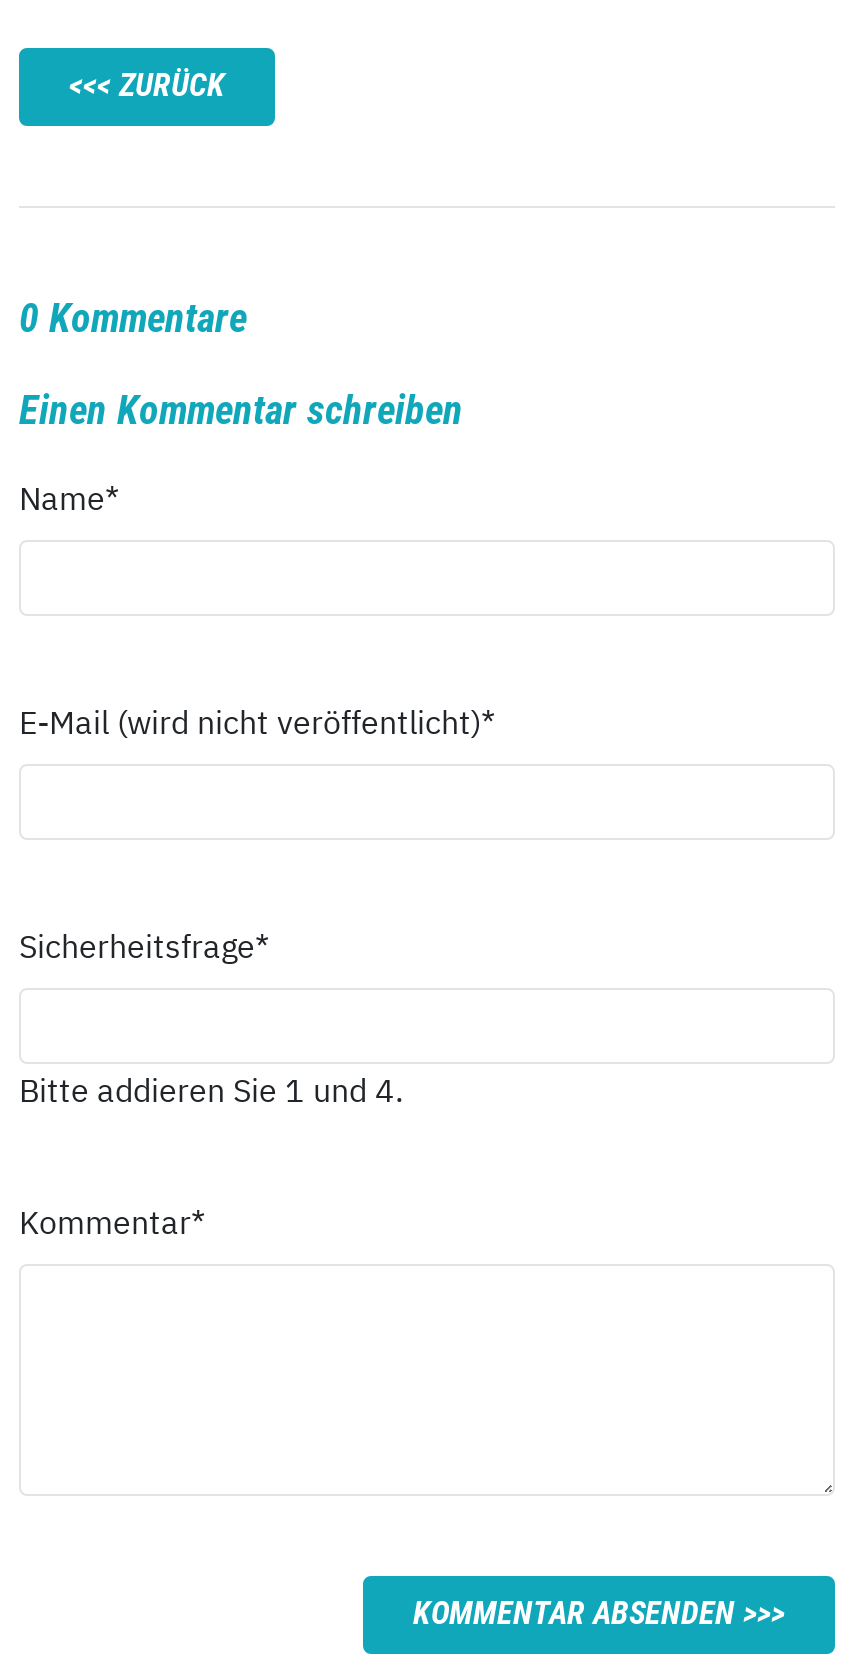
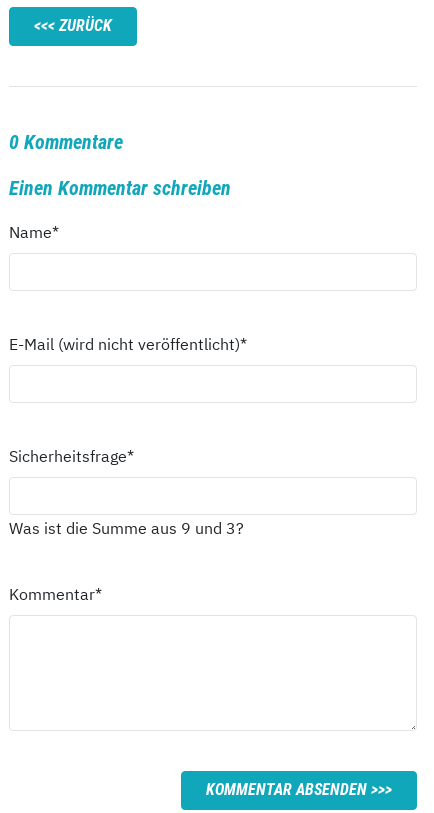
- Bitte addieren Sie 1 und 4.
+ Was ist die Summe aus 9 und 3?
